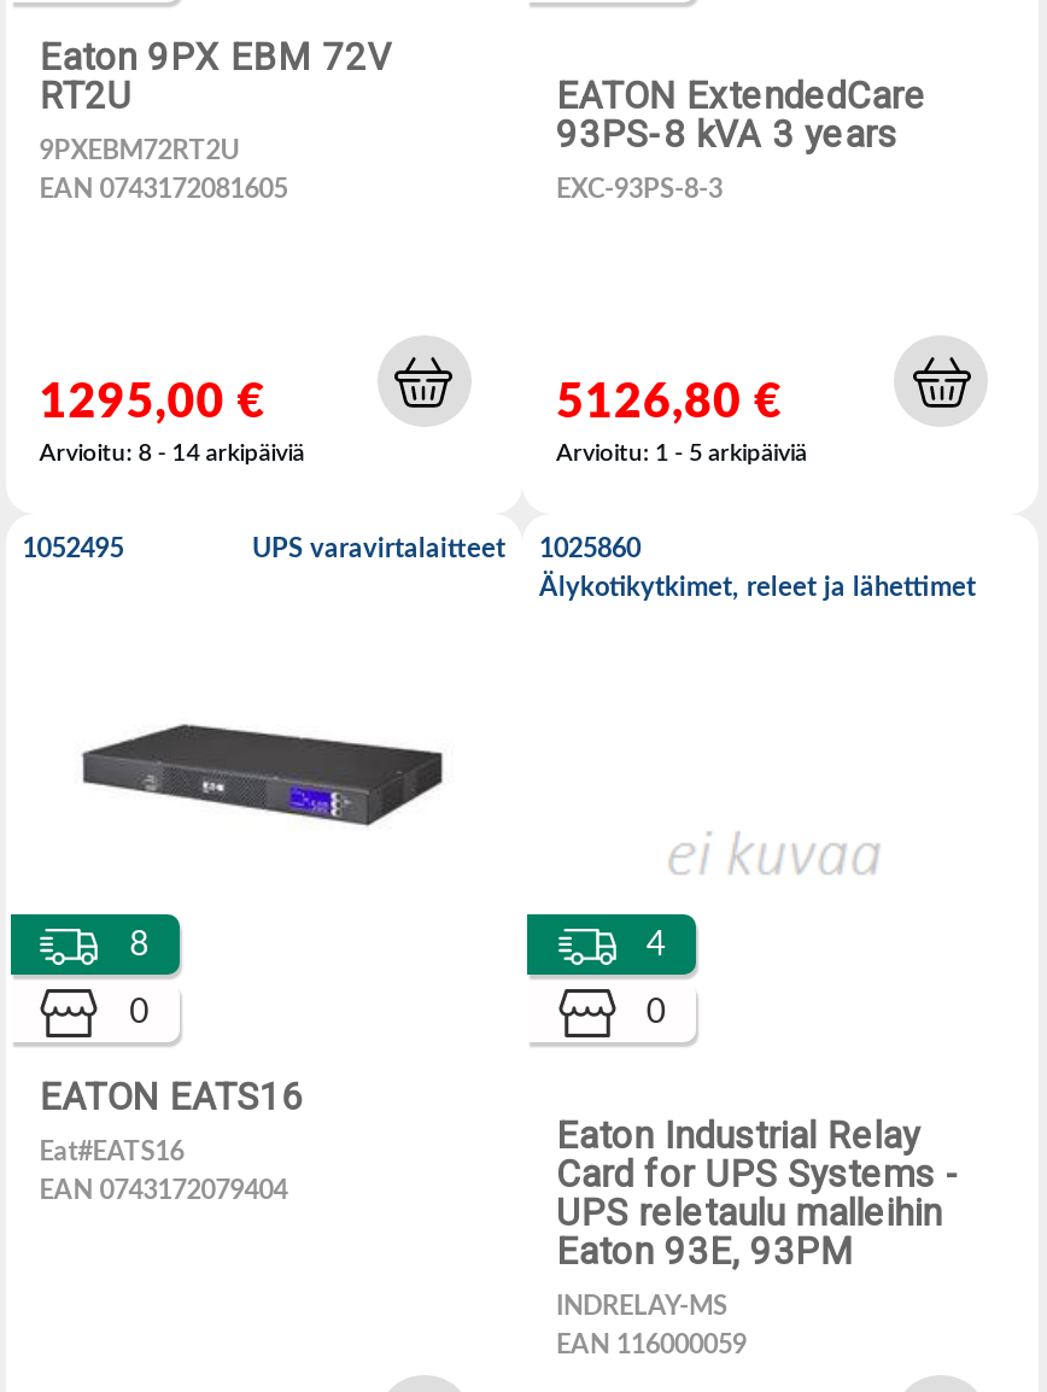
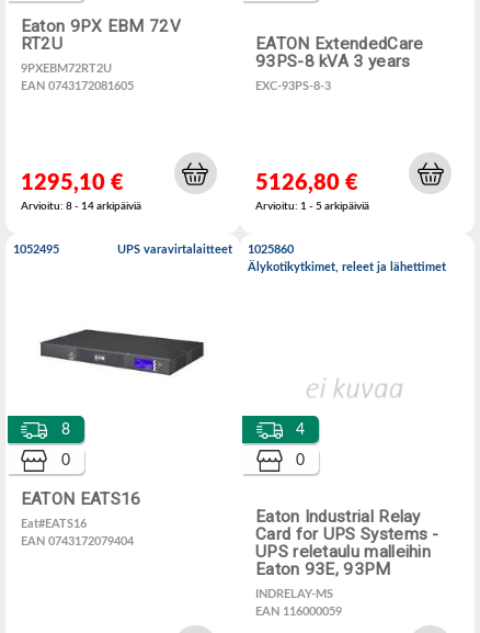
- 1295,00 €
+ 1295,10 €
